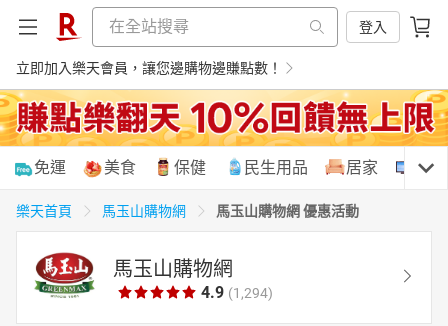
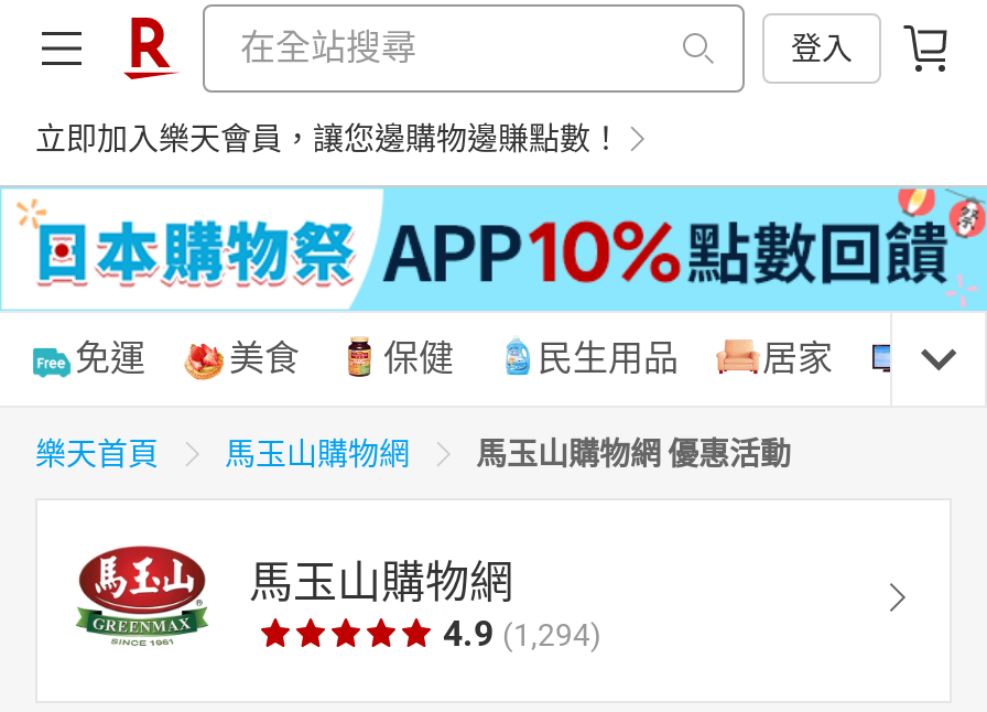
- [image]
+ [image]
